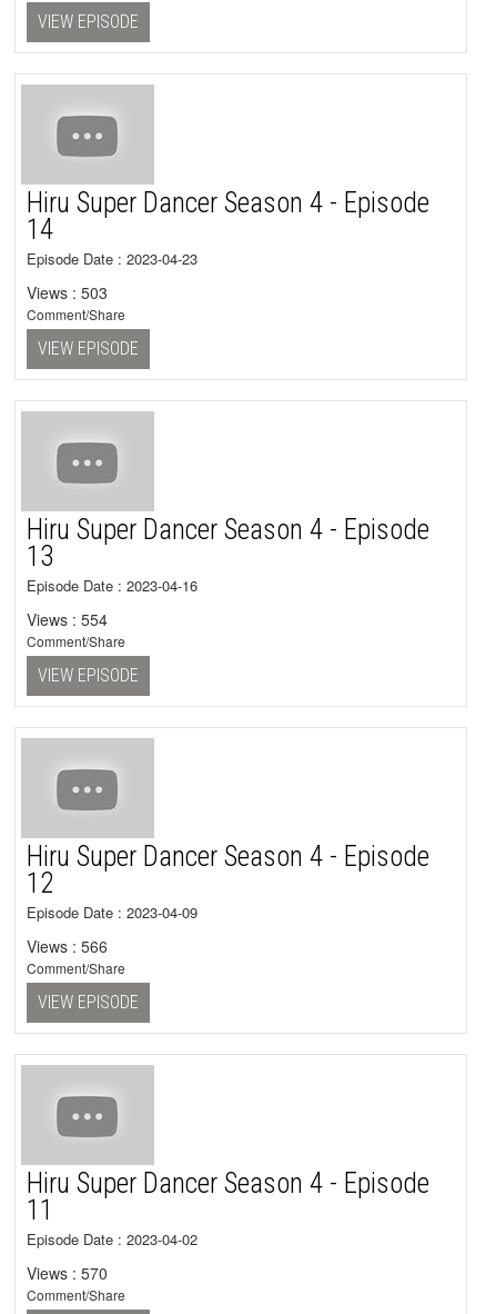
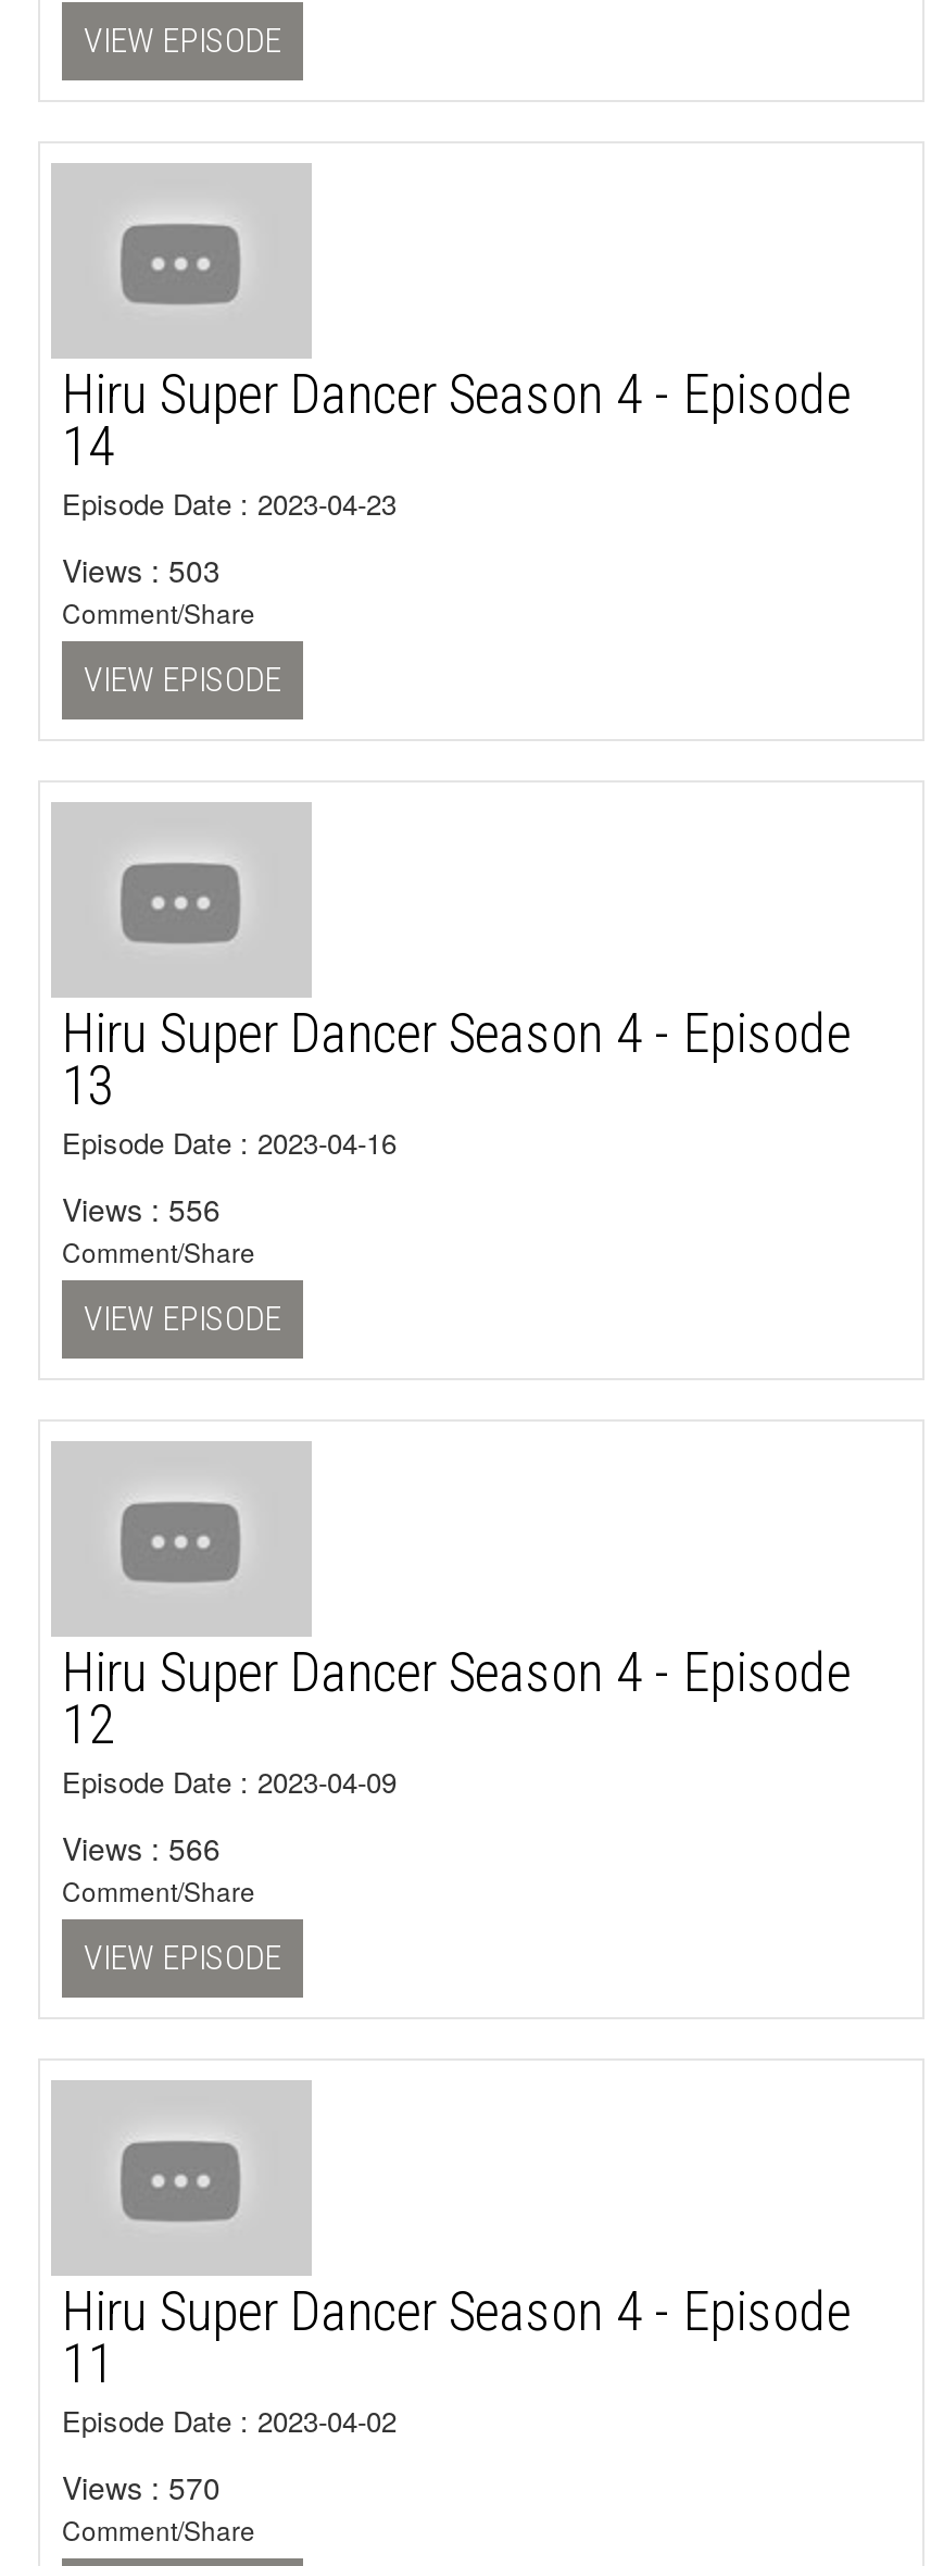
- Views : 554
+ Views : 556
